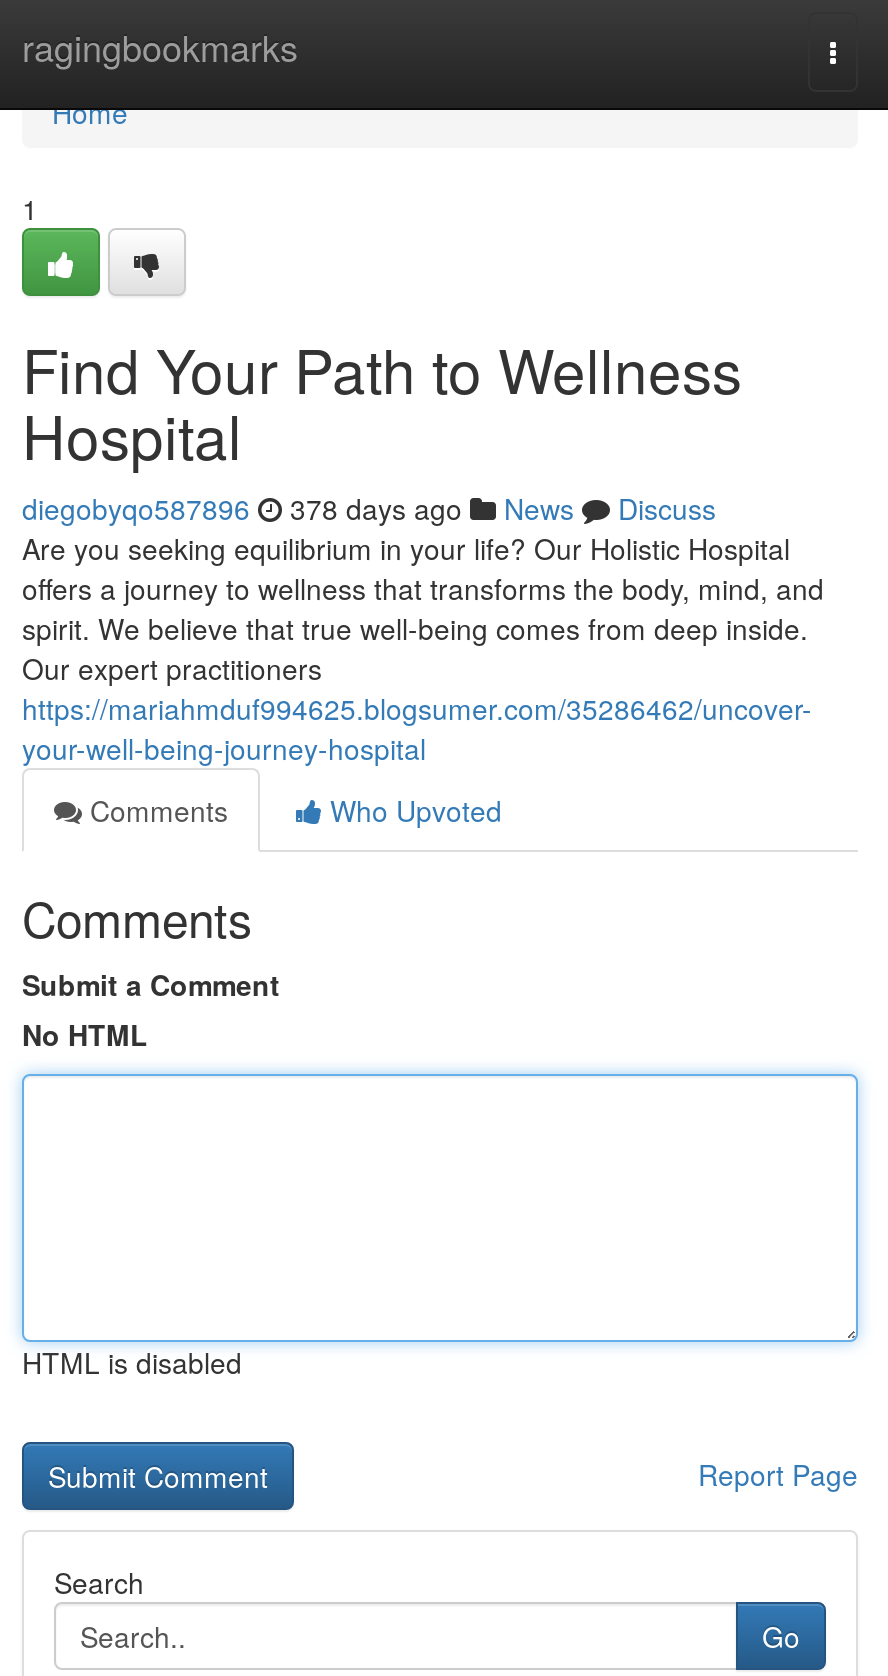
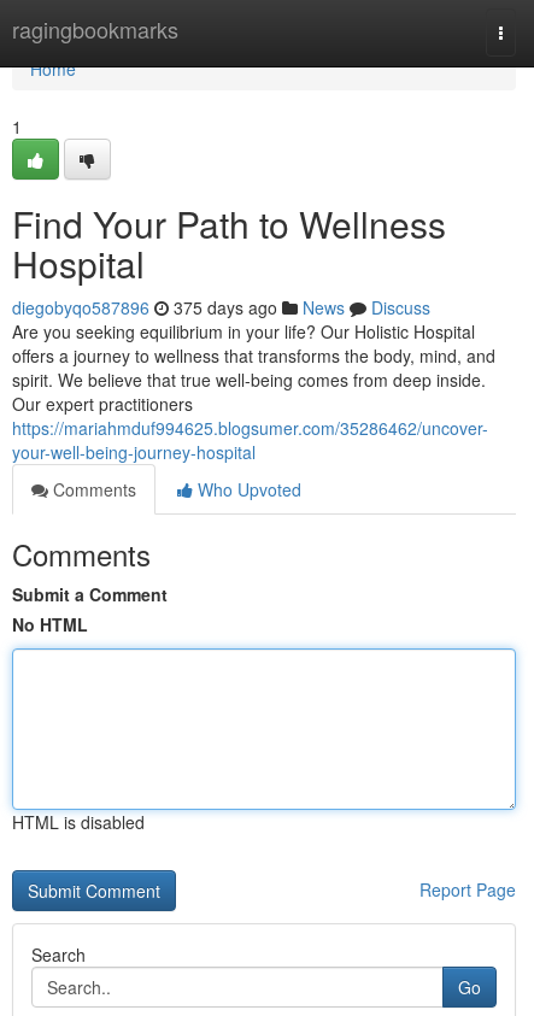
- diegobyqo587896 378 days ago News Discuss
+ diegobyqo587896 375 days ago News Discuss
